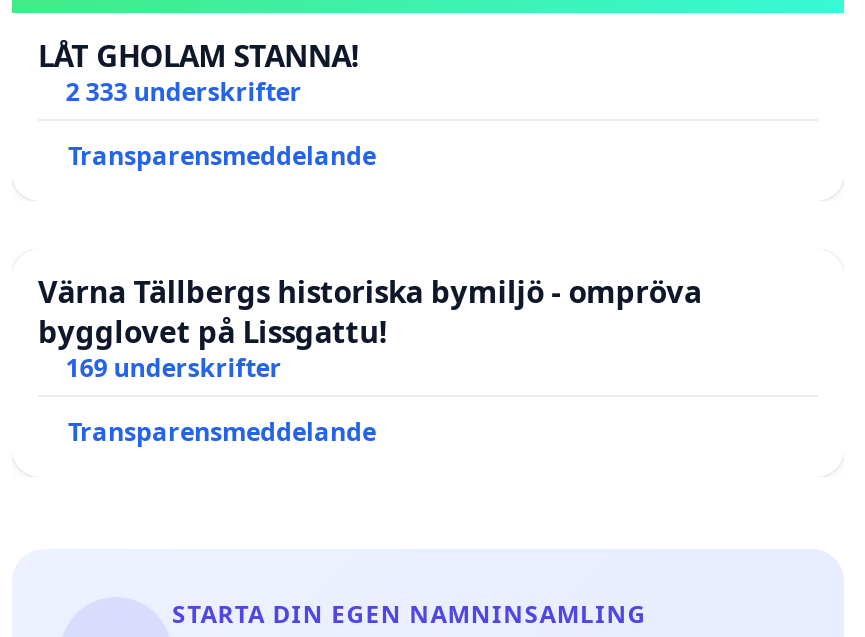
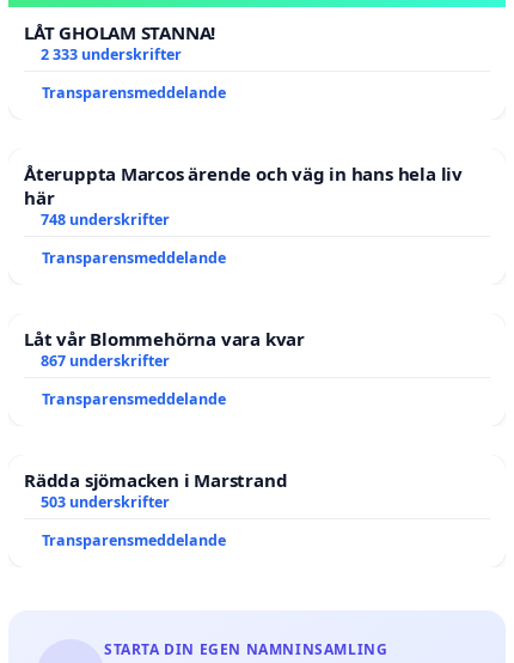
- Värna Tällbergs historiska bymiljö - ompröva
- bygglovet på Lissgattu!
- 169 underskrifter
+ Återuppta Marcos ärende och väg in hans hela liv
+ här
+ 748 underskrifter
+ Transparensmeddelande
+ Låt vår Blommehörna vara kvar
+ 867 underskrifter
+ Transparensmeddelande
+ Rädda sjömacken i Marstrand
+ 503 underskrifter
